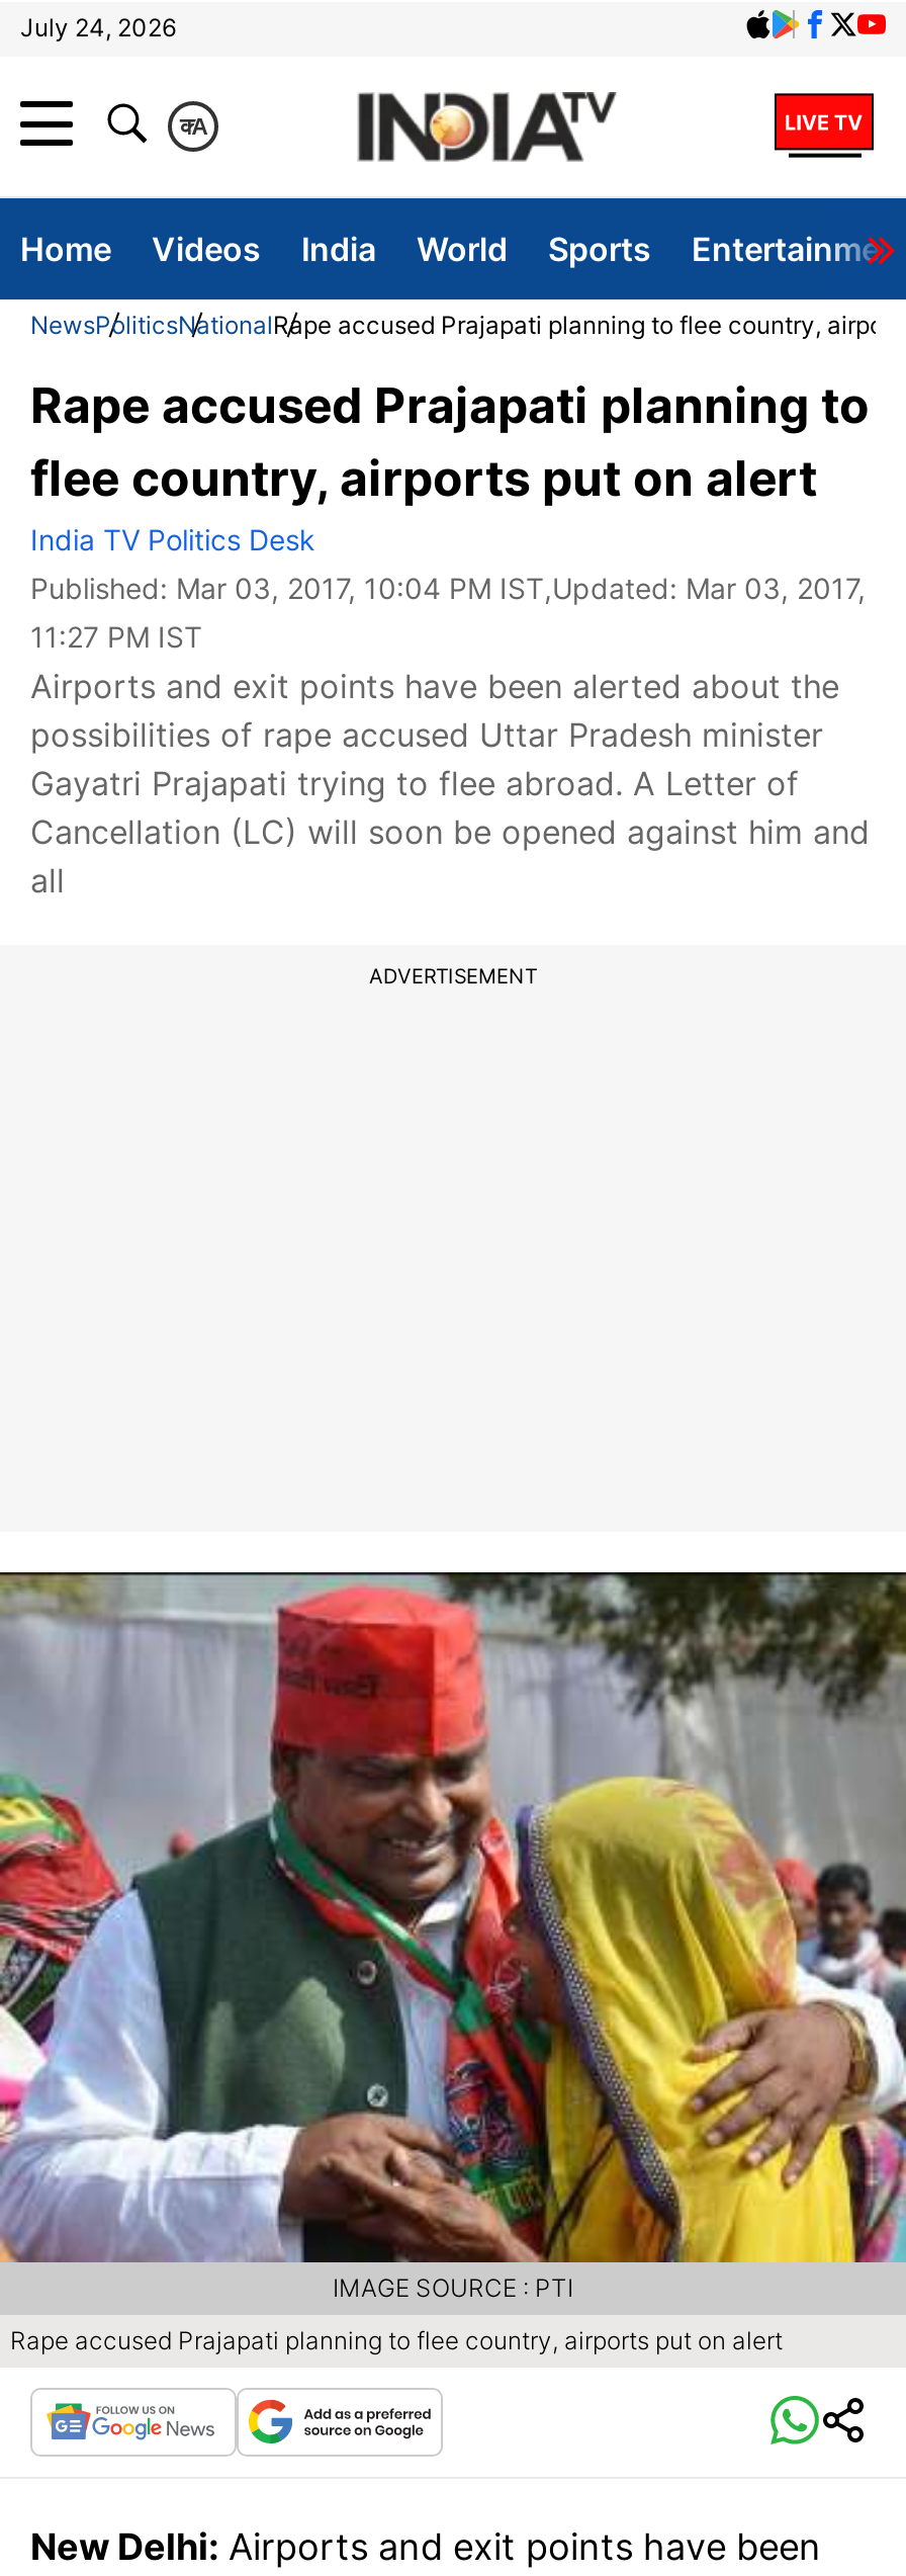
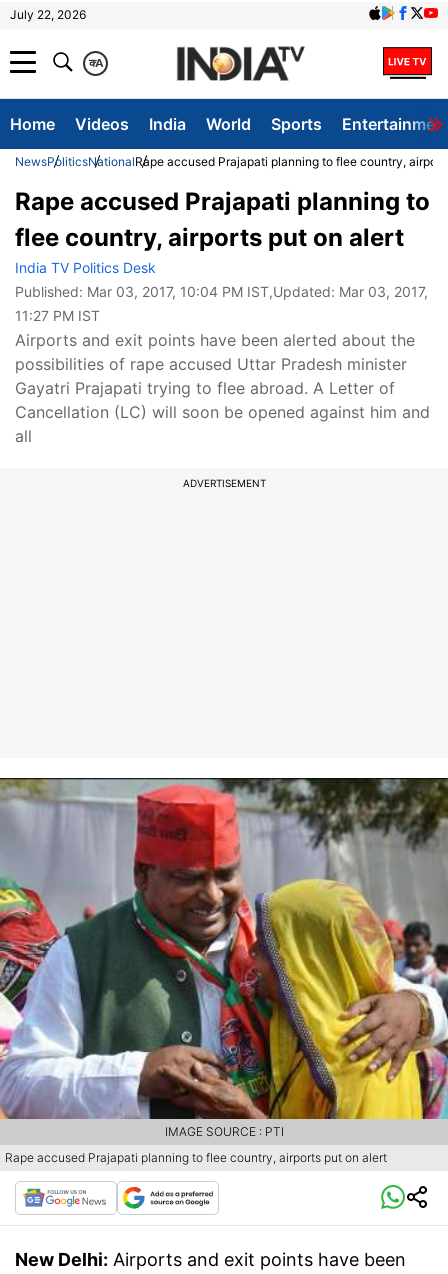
- July 24, 2026
+ July 22, 2026
